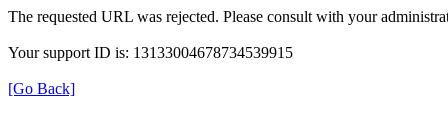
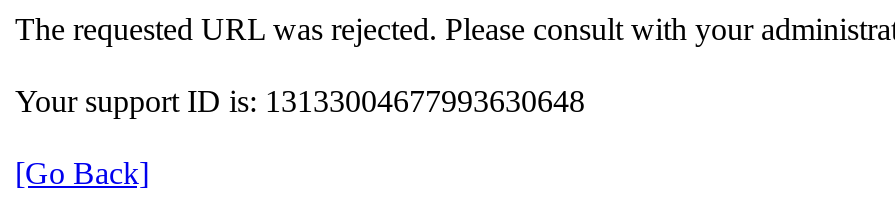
- Your support ID is: 13133004678734539915
+ Your support ID is: 13133004677993630648
